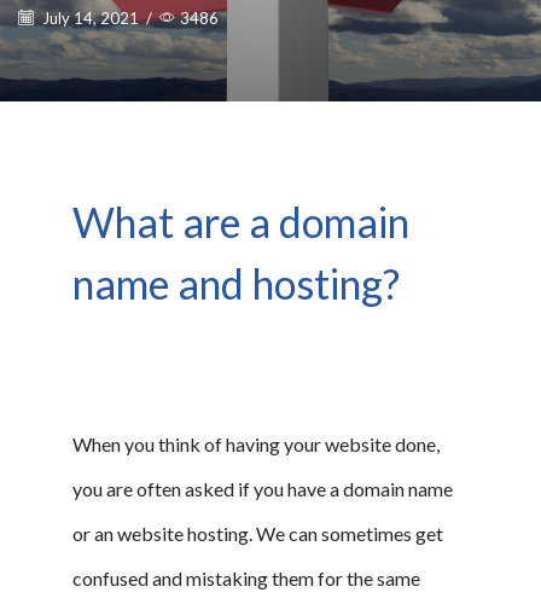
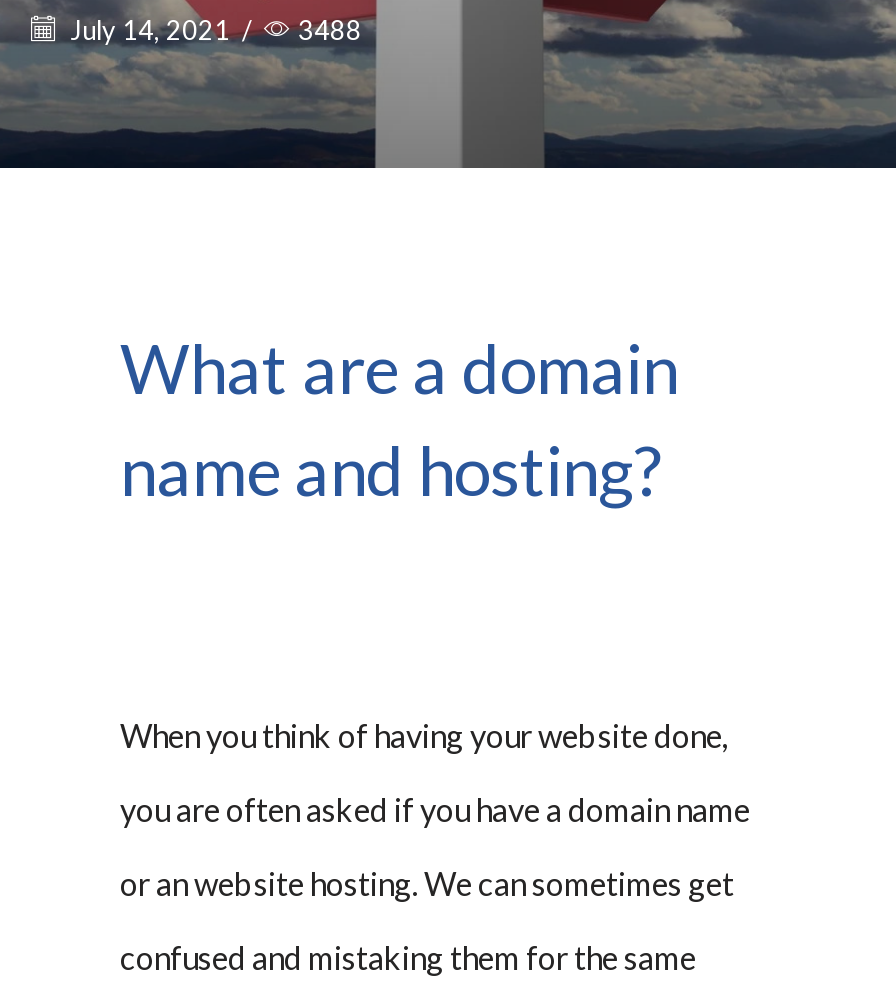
- July 14, 2021 / 3486
+ July 14, 2021 / 3488
